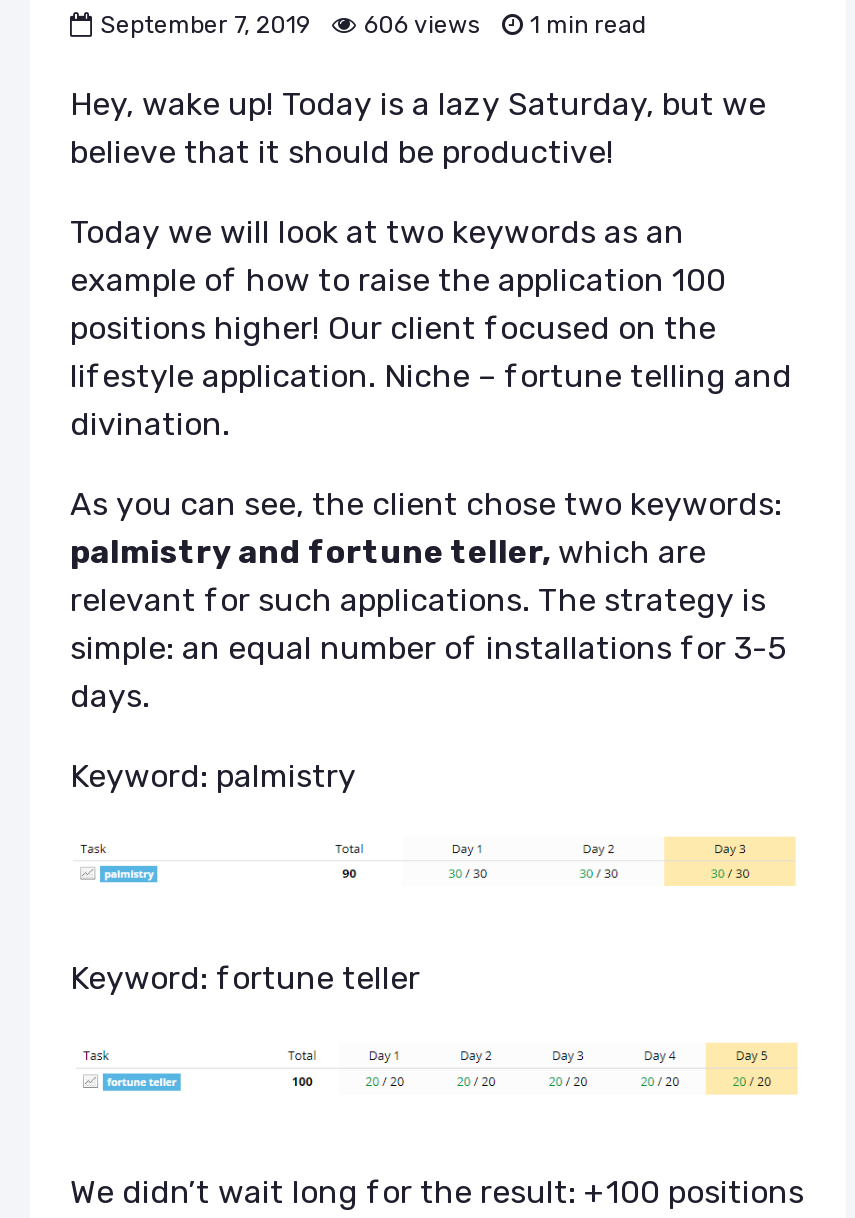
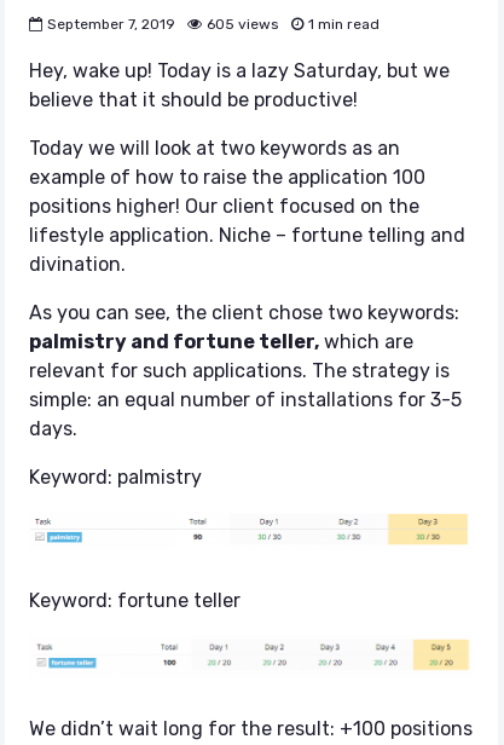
- September 7, 2019 606 views 1 min read
+ September 7, 2019 605 views 1 min read
